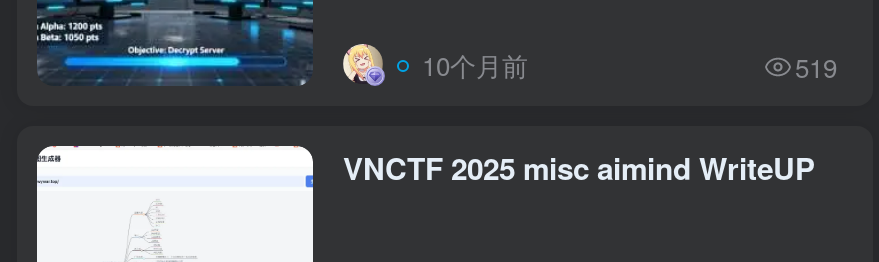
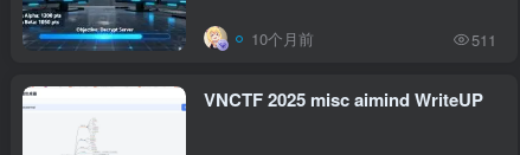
- 519
+ 511
